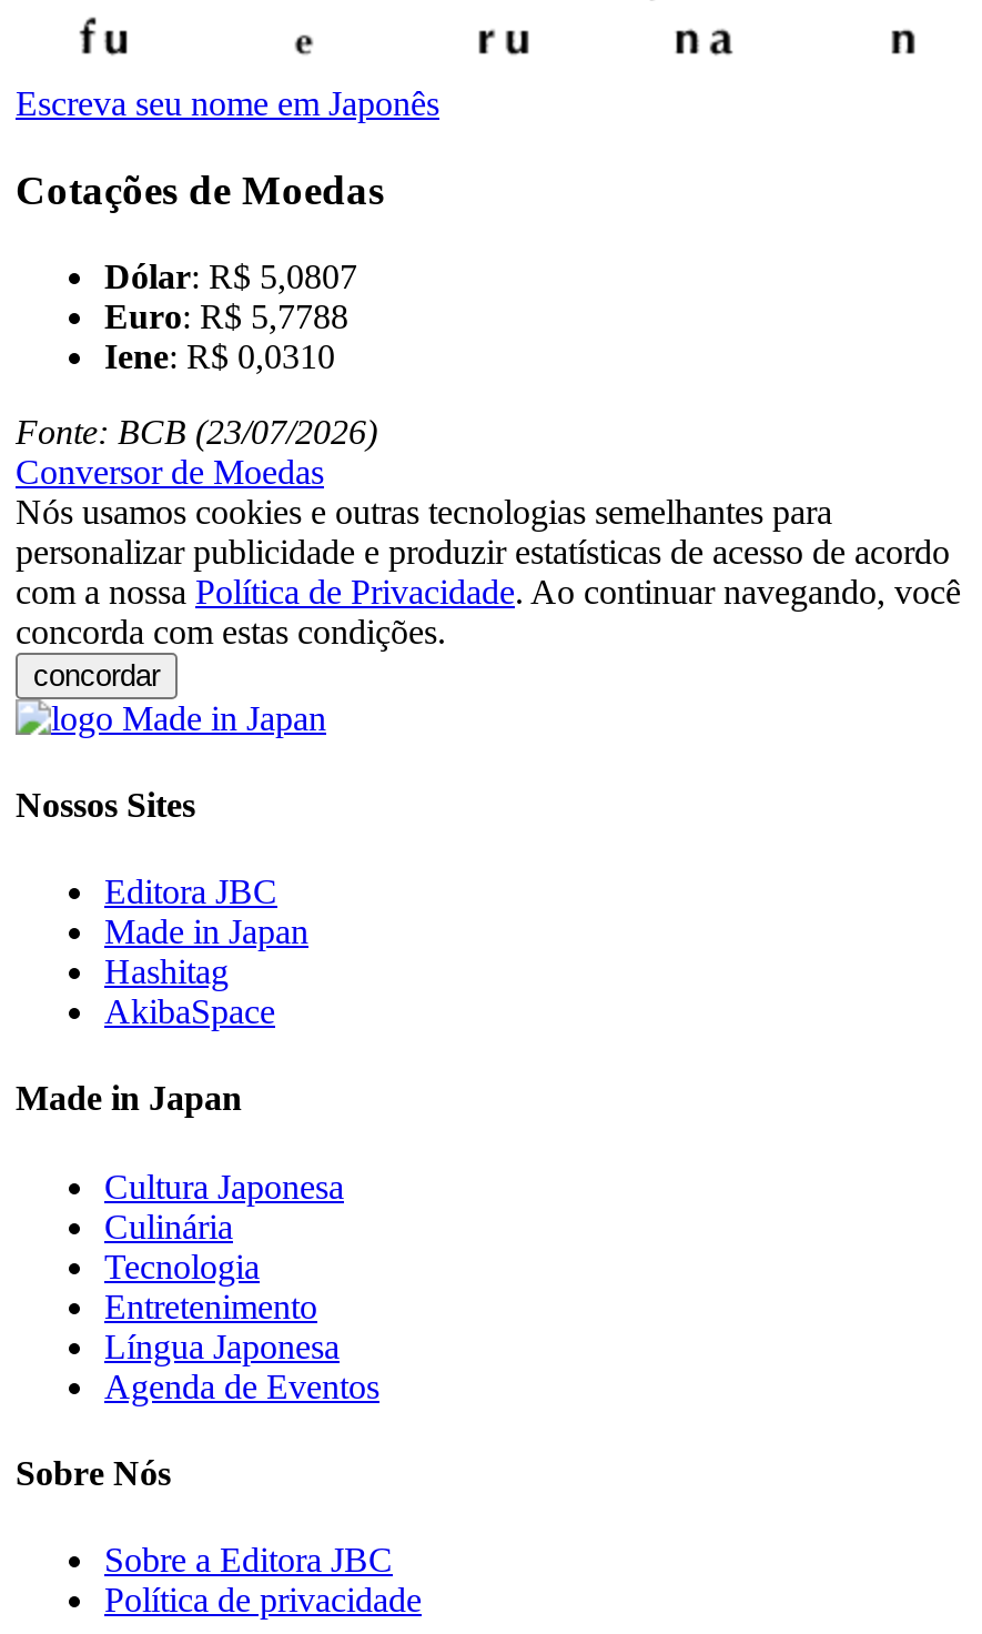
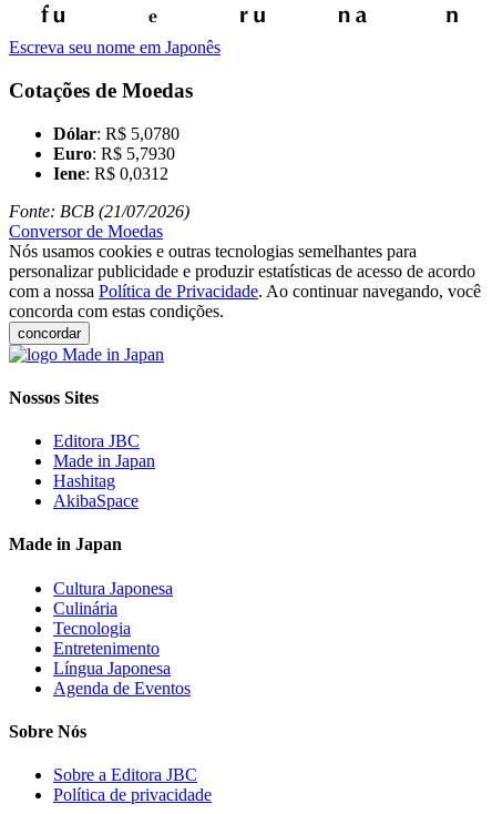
- Dólar: R$ 5,0807
+ Dólar: R$ 5,0780

- Euro: R$ 5,7788
+ Euro: R$ 5,7930

- Iene: R$ 0,0310
+ Iene: R$ 0,0312

- Fonte: BCB (23/07/2026)
+ Fonte: BCB (21/07/2026)
